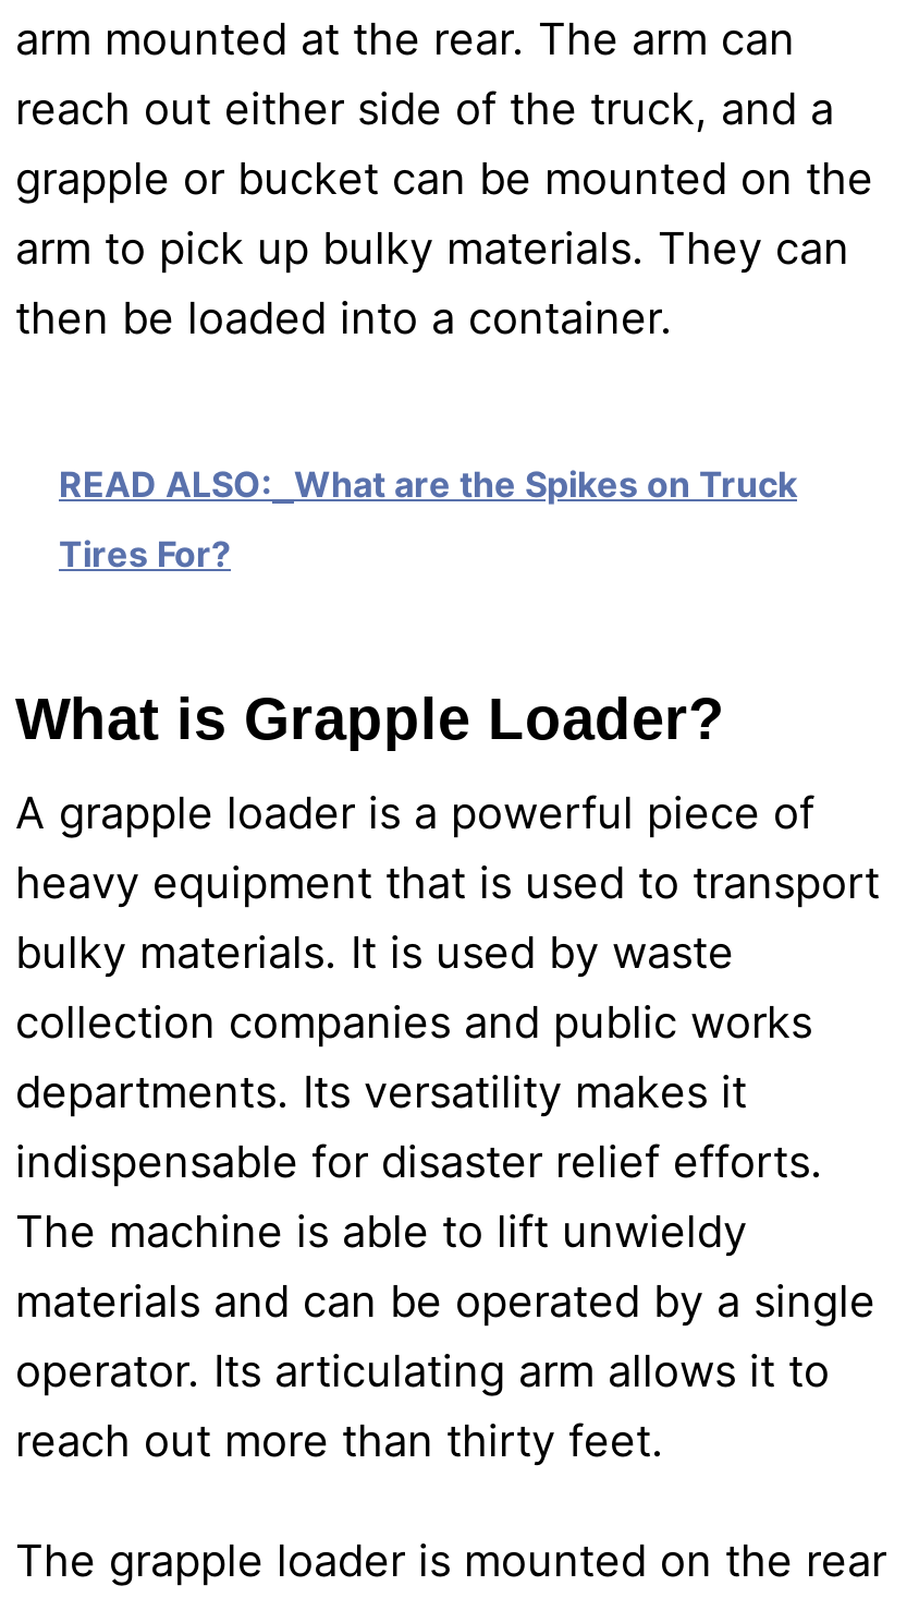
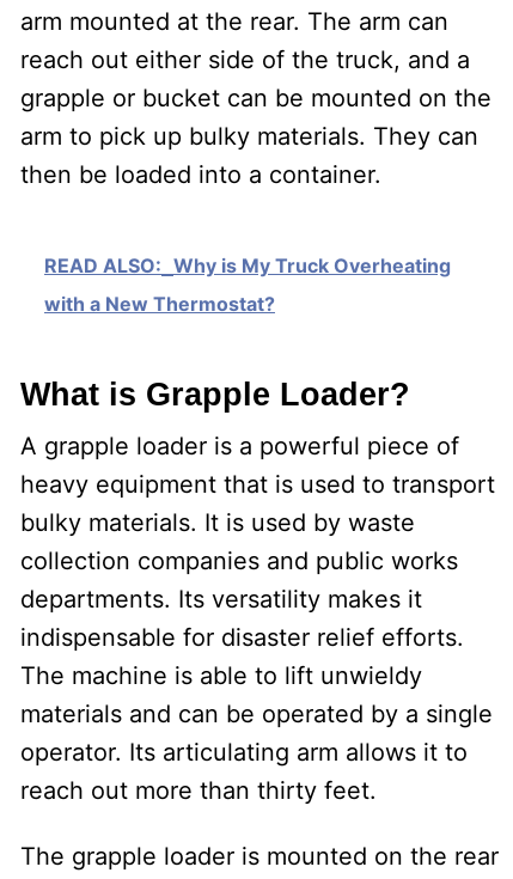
- READ ALSO: What are the Spikes on Truck
+ READ ALSO: Why is My Truck Overheating

- Tires For?
+ with a New Thermostat?
